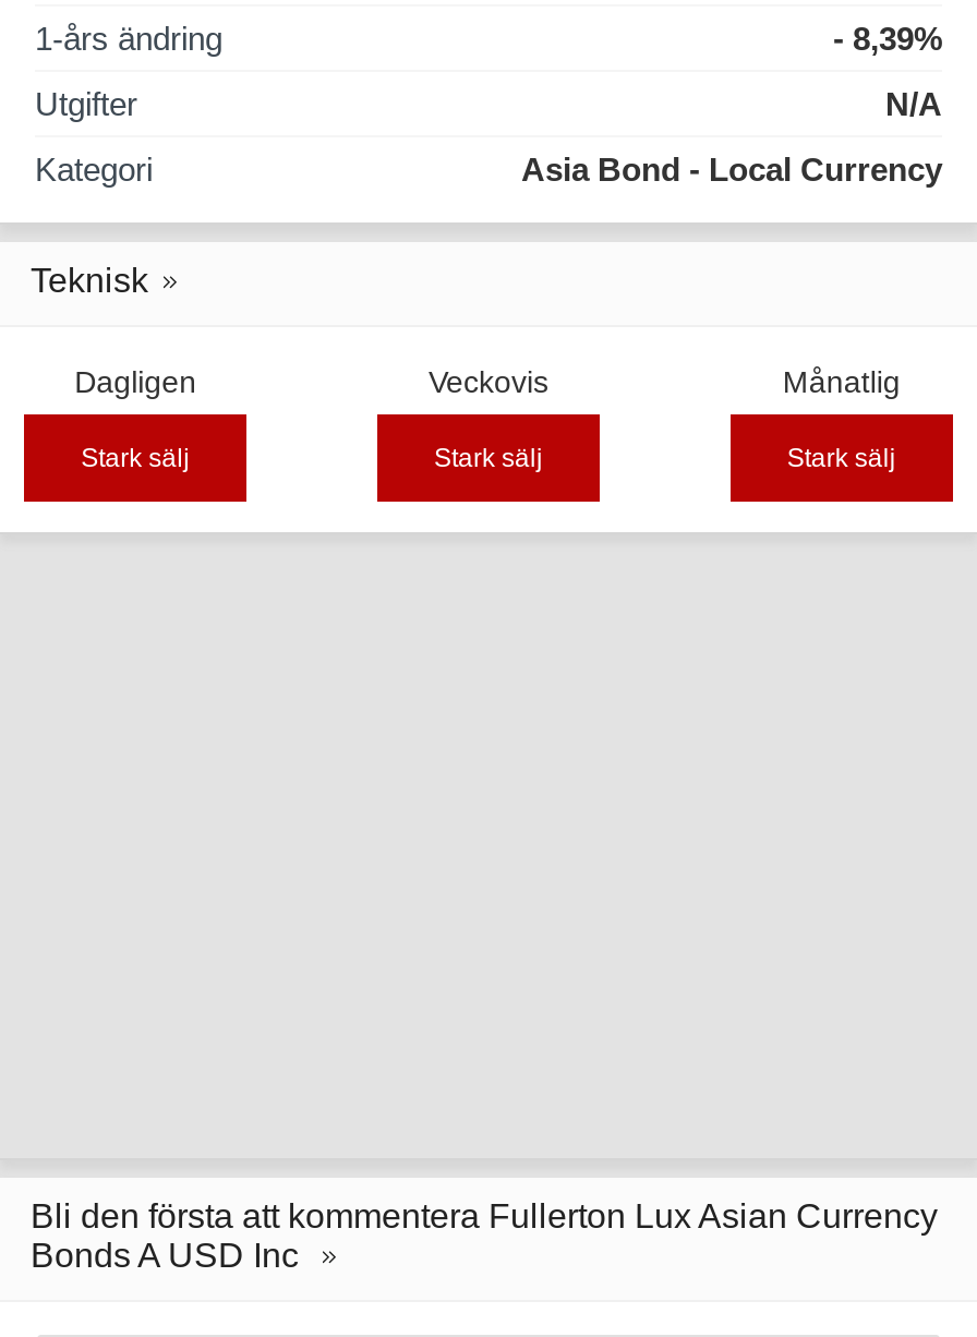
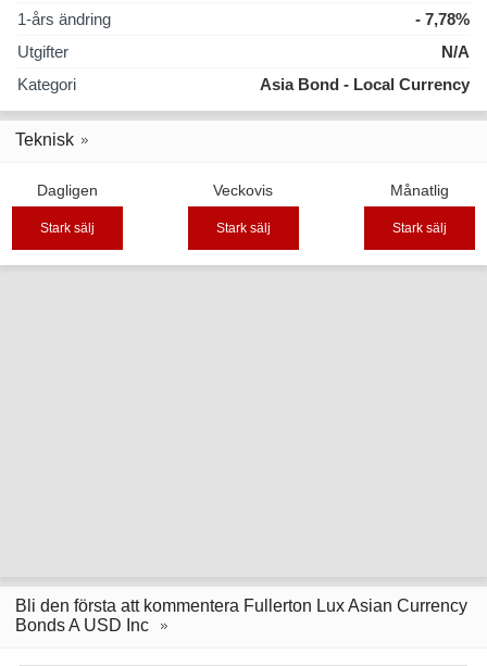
- - 8,39%
+ - 7,78%
